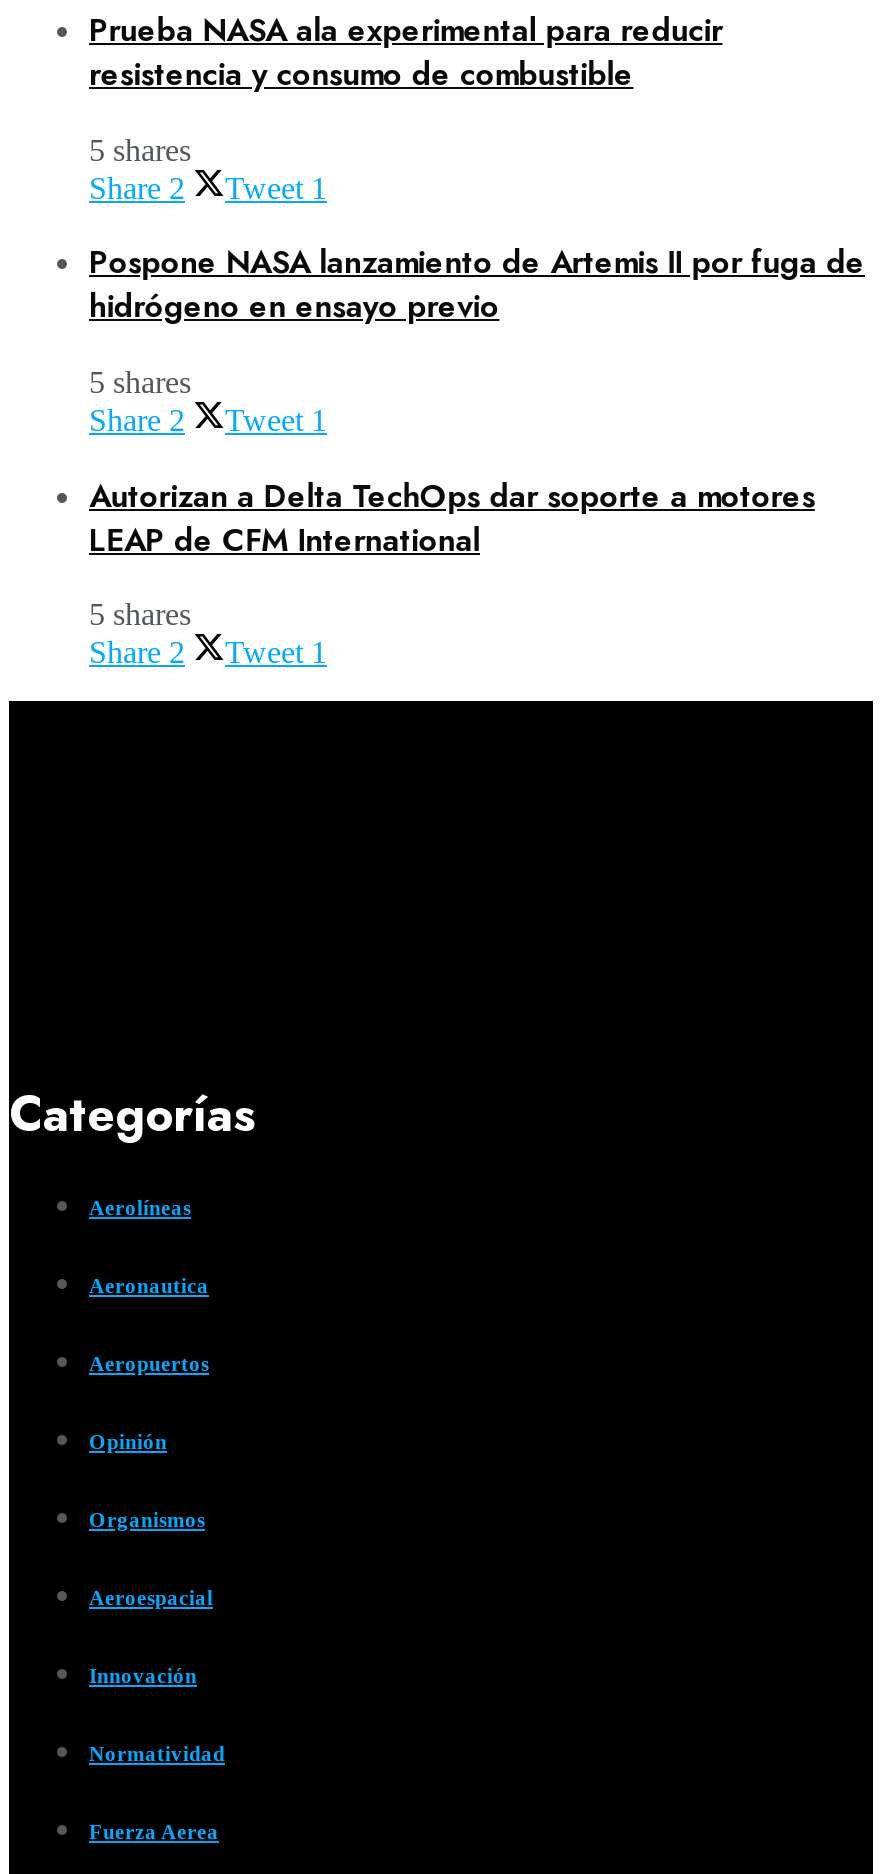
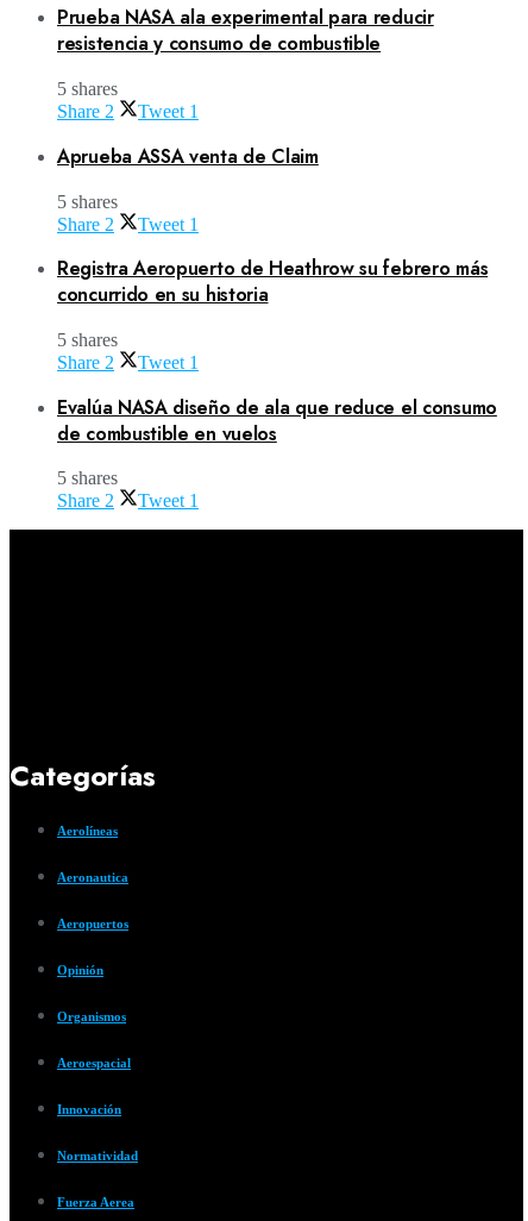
- Pospone NASA lanzamiento de Artemis II por fuga de
- hidrógeno en ensayo previo
+ Aprueba ASSA venta de Claim

moved up: 5 shares | Share 2 | Tweet 1

- Autorizan a Delta TechOps dar soporte a motores
- LEAP de CFM International
+ Registra Aeropuerto de Heathrow su febrero más
+ concurrido en su historia
+ 5 shares
+ Share 2
+ Tweet 1
+ Evalúa NASA diseño de ala que reduce el consumo
+ de combustible en vuelos
